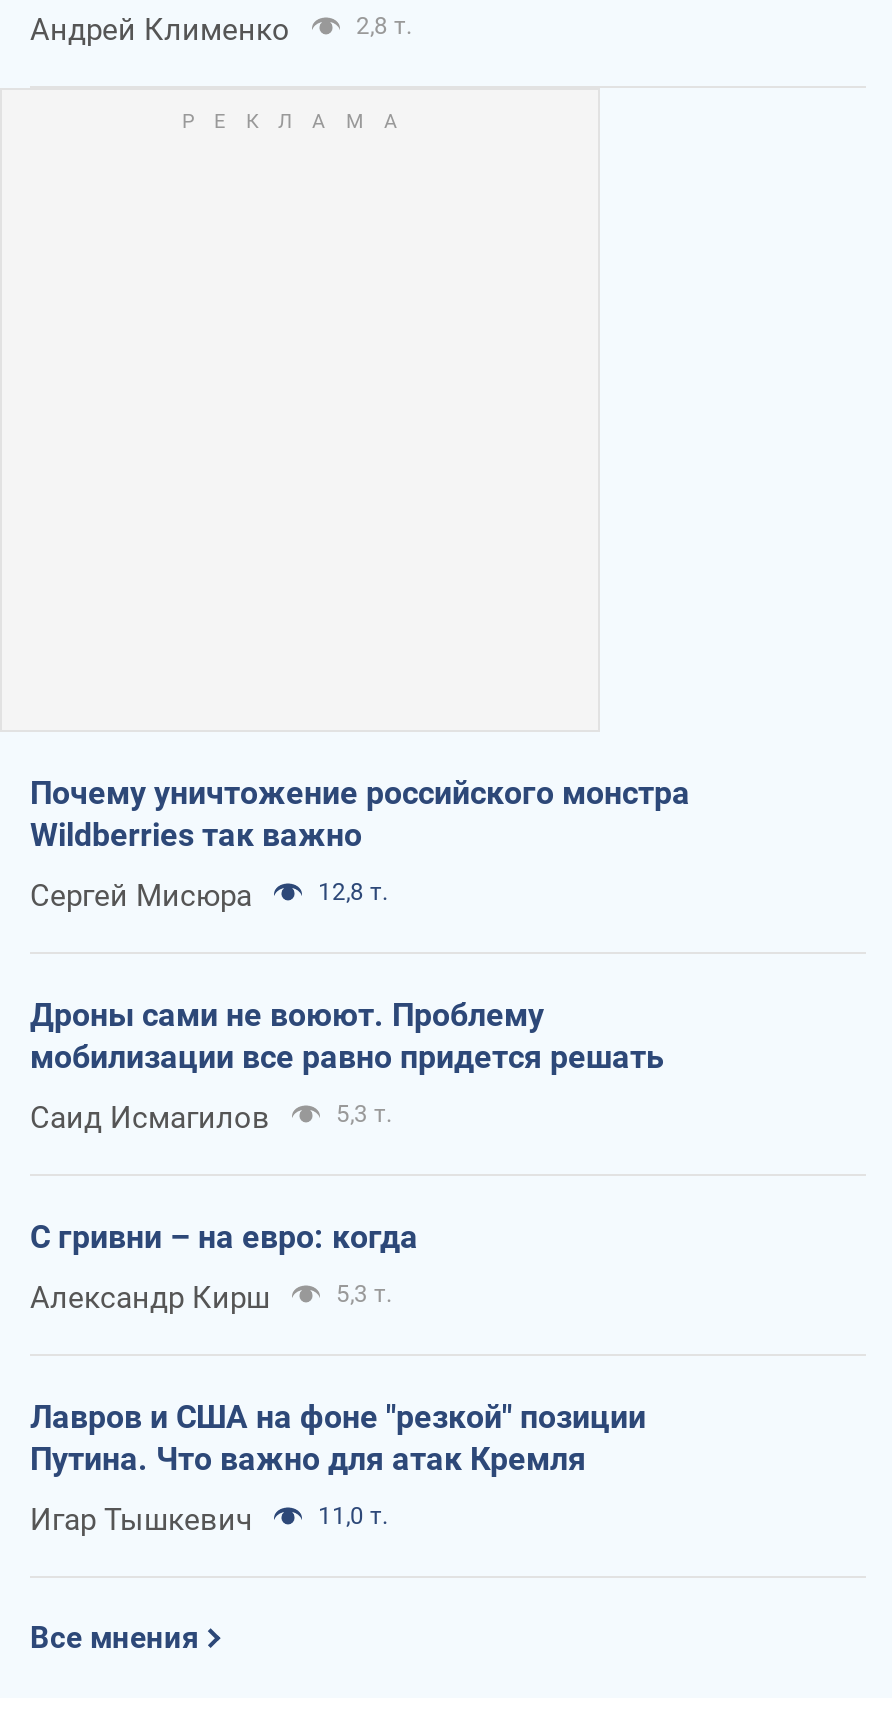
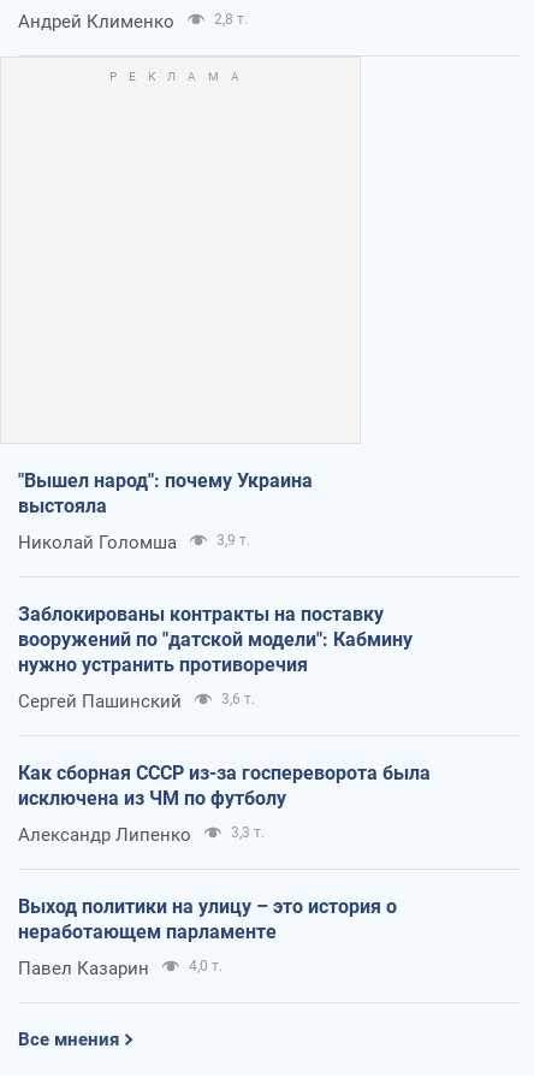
- Почему уничтожение российского монстра
- Wildberries так важно
+ "Вышел народ": почему Украина
+ выстояла

- Сергей Мисюра
- 12,8 т.
+ Николай Голомша
+ 3,9 т.

- Дроны сами не воюют. Проблему
- мобилизации все равно придется решать
+ Заблокированы контракты на поставку
+ вооружений по "датской модели": Кабмину
+ нужно устранить противоречия

- Саид Исмагилов
- 5,3 т.
+ Сергей Пашинский
+ 3,6 т.

- С гривни – на евро: когда
+ Как сборная СССР из-за госпереворота была
+ исключена из ЧМ по футболу

- Александр Кирш
- 5,3 т.
+ Александр Липенко
+ 3,3 т.

- Лавров и США на фоне "резкой" позиции
- Путина. Что важно для атак Кремля
+ Выход политики на улицу – это история о
+ неработающем парламенте

- Игар Тышкевич
- 11,0 т.
+ Павел Казарин
+ 4,0 т.
